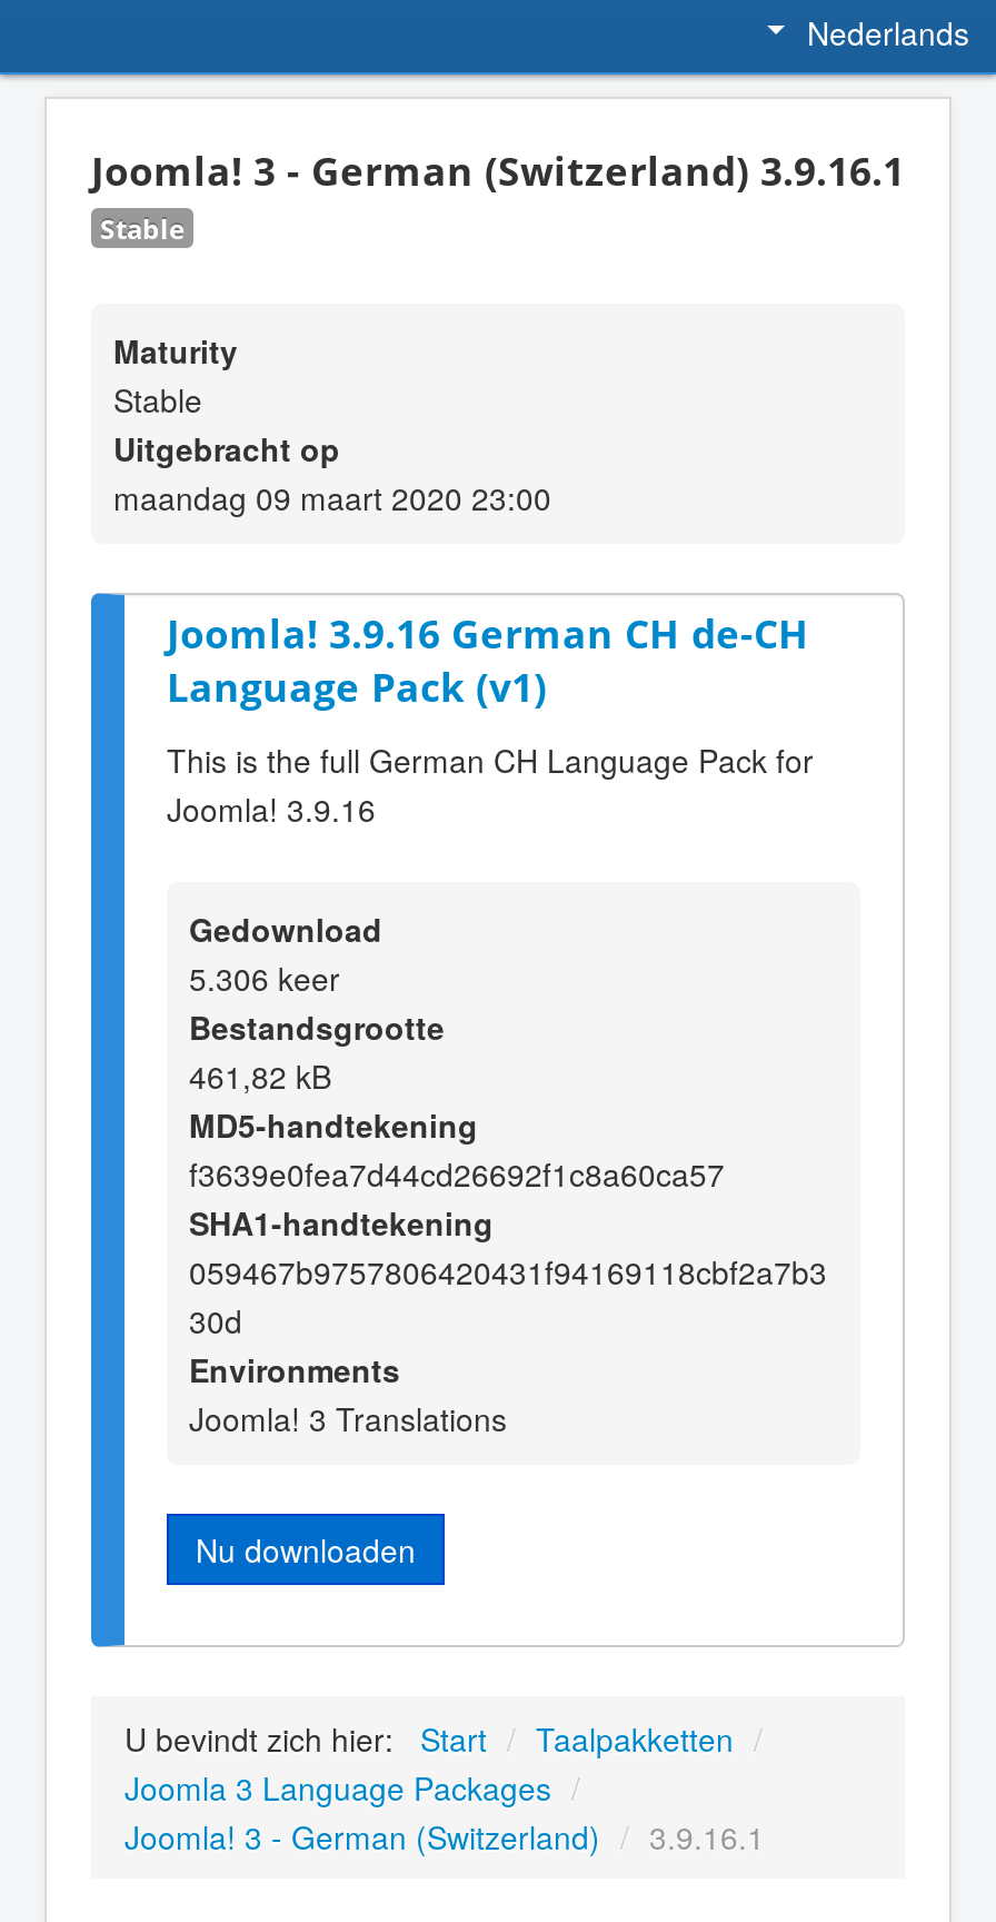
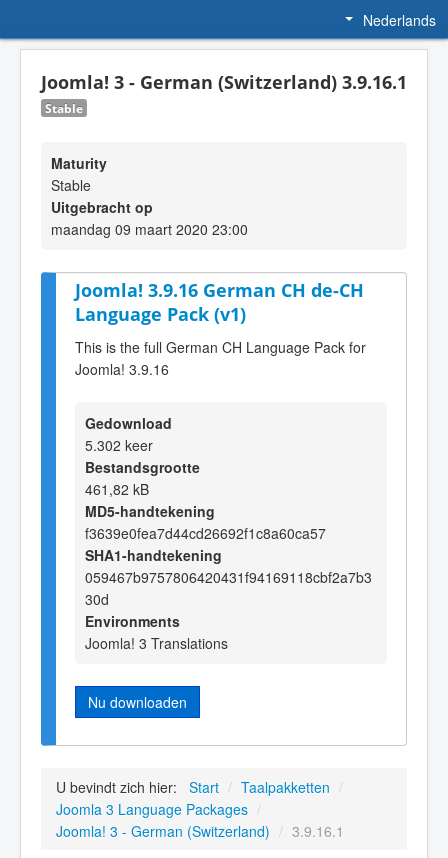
- 5.306 keer
+ 5.302 keer
